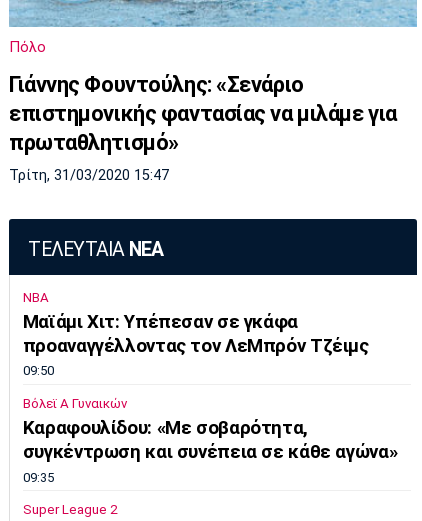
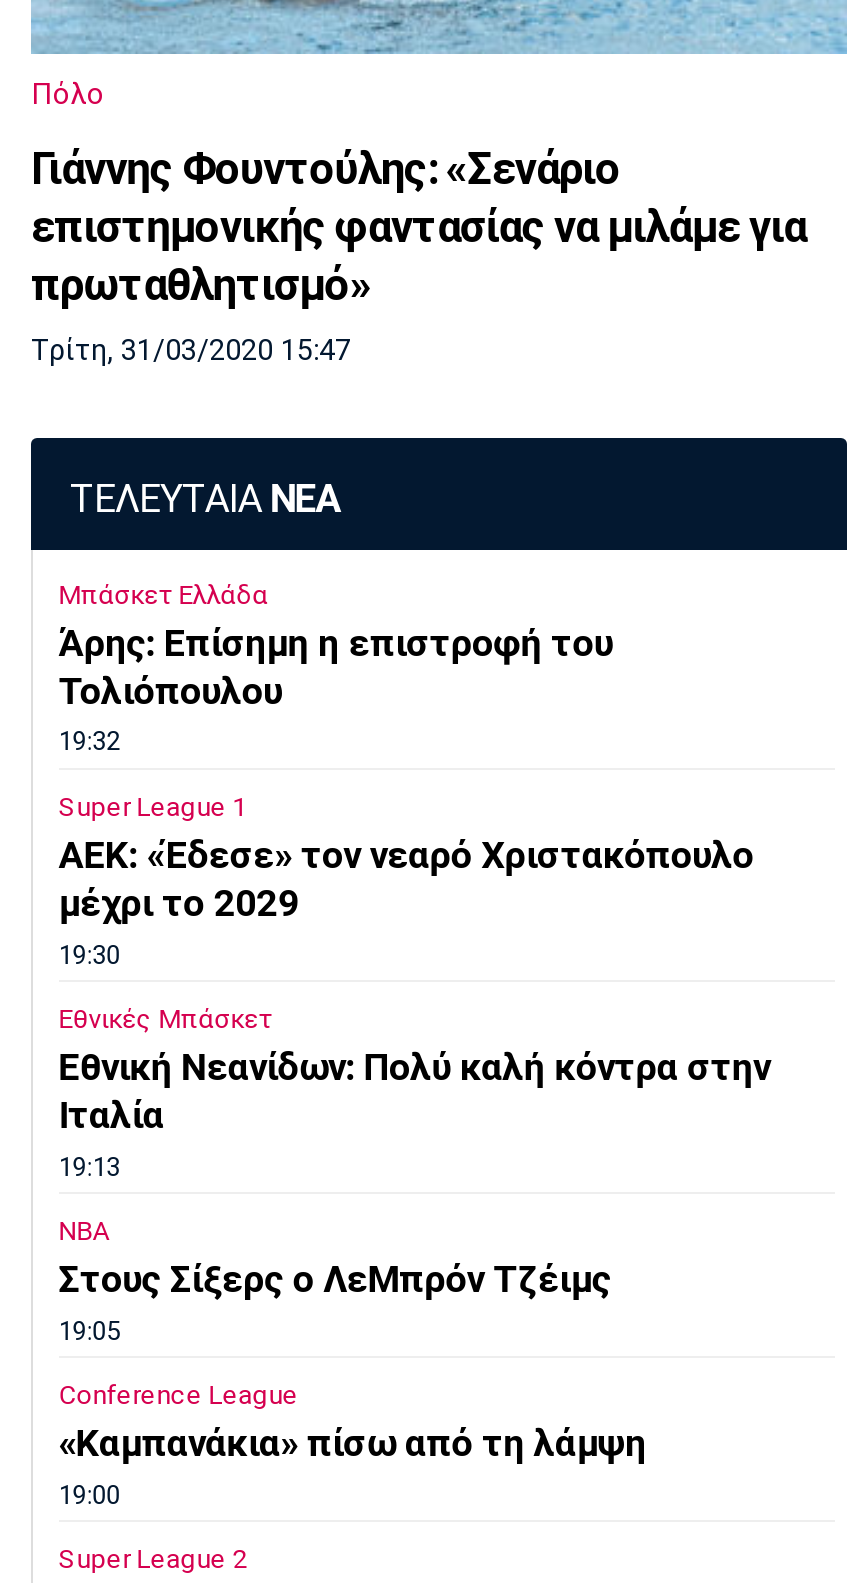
+ Μπάσκετ Ελλάδα
+ Άρης: Επίσημη η επιστροφή του
+ Τολιόπουλου
+ 19:32
+ Super League 1
+ ΑΕΚ: «Έδεσε» τον νεαρό Χριστακόπουλο
+ μέχρι το 2029
+ 19:30
+ Εθνικές Μπάσκετ
+ Εθνική Νεανίδων: Πολύ καλή κόντρα στην
+ Ιταλία
+ 19:13

moved down: NBA

- Μαϊάμι Χιτ: Υπέπεσαν σε γκάφα
- προαναγγέλλοντας τον ΛεΜπρόν Τζέιμς
- 09:50
+ Στους Σίξερς ο ΛεΜπρόν Τζέιμς
+ 19:05

- Βόλεϊ Α Γυναικών
- Καραφουλίδου: «Με σοβαρότητα,
- συγκέντρωση και συνέπεια σε κάθε αγώνα»
- 09:35
+ Conference League
+ «Καμπανάκια» πίσω από τη λάμψη
+ 19:00
